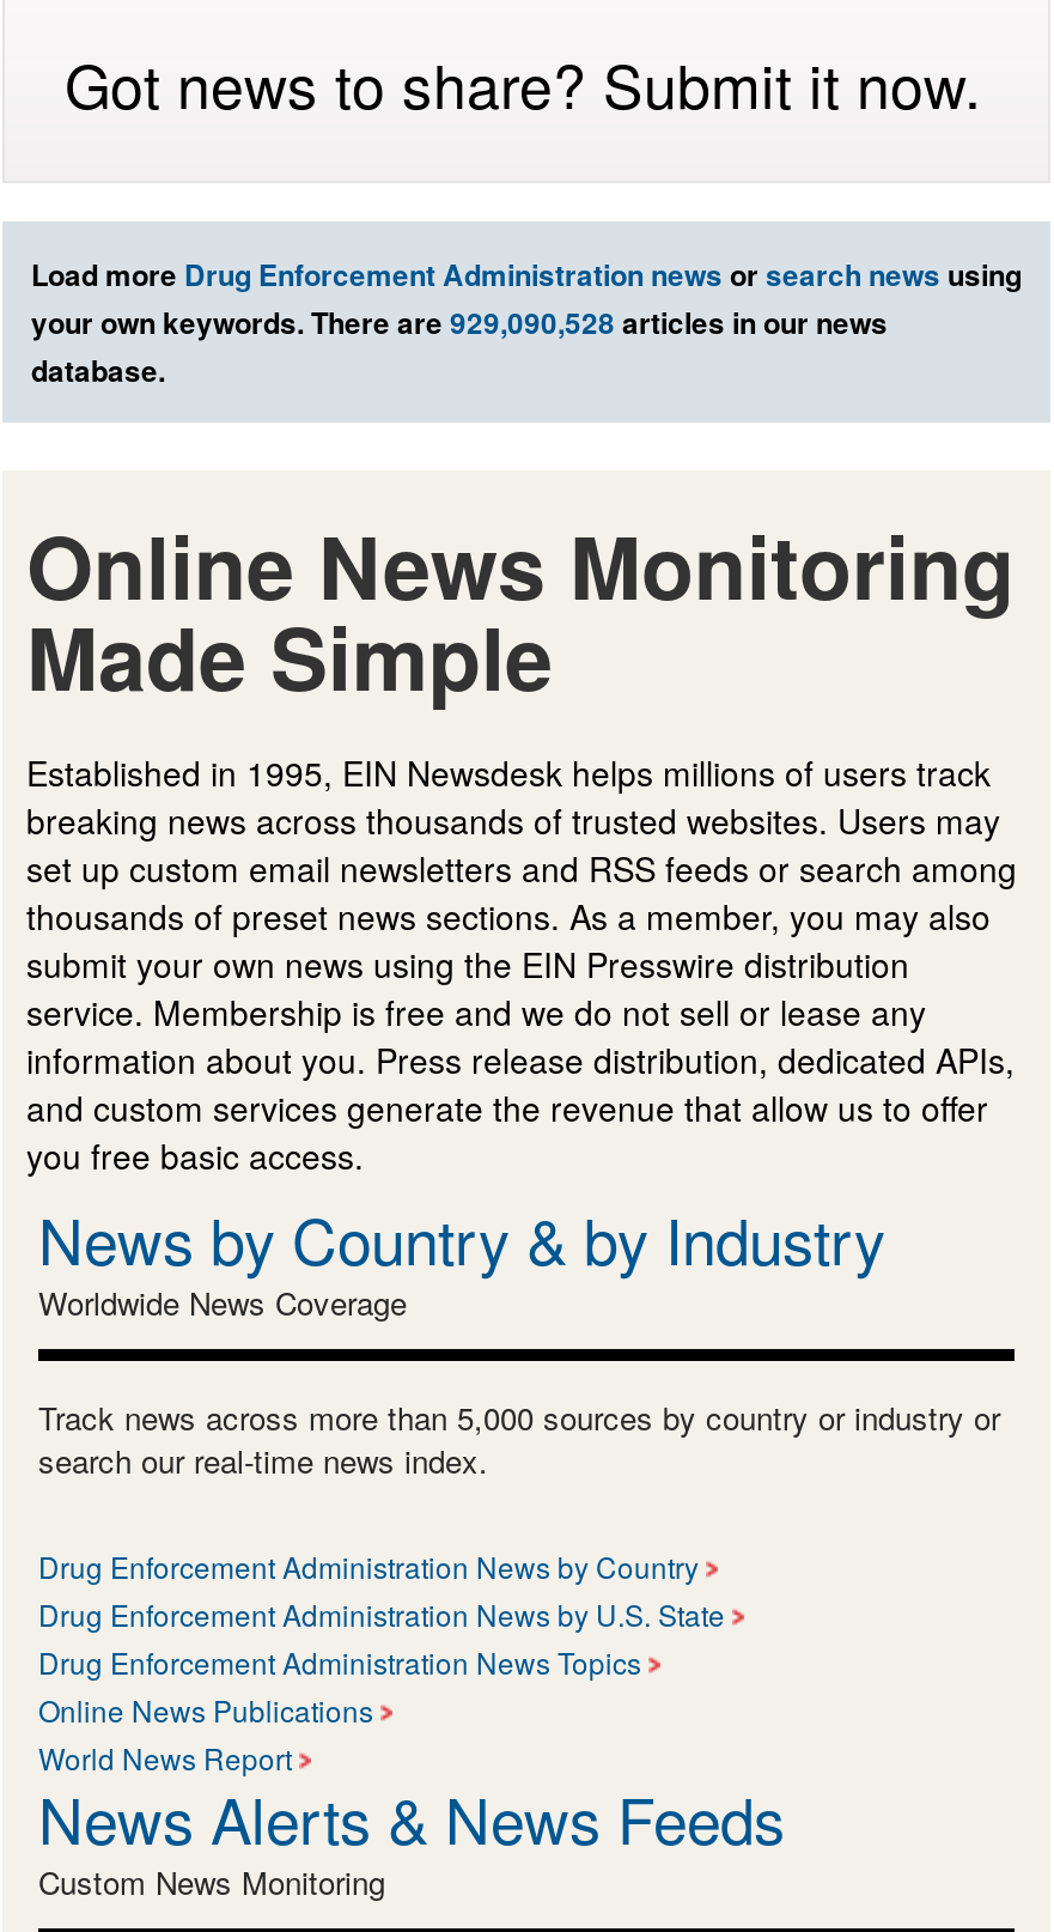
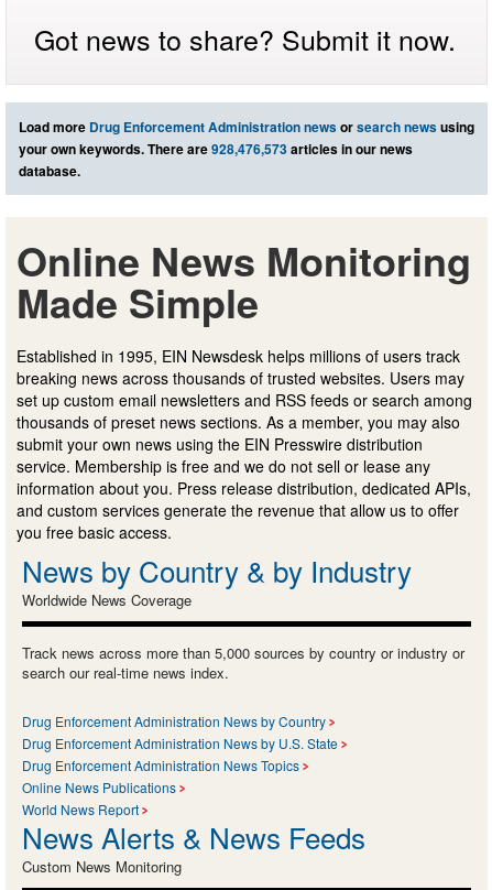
- your own keywords. There are 929,090,528 articles in our news
+ your own keywords. There are 928,476,573 articles in our news
